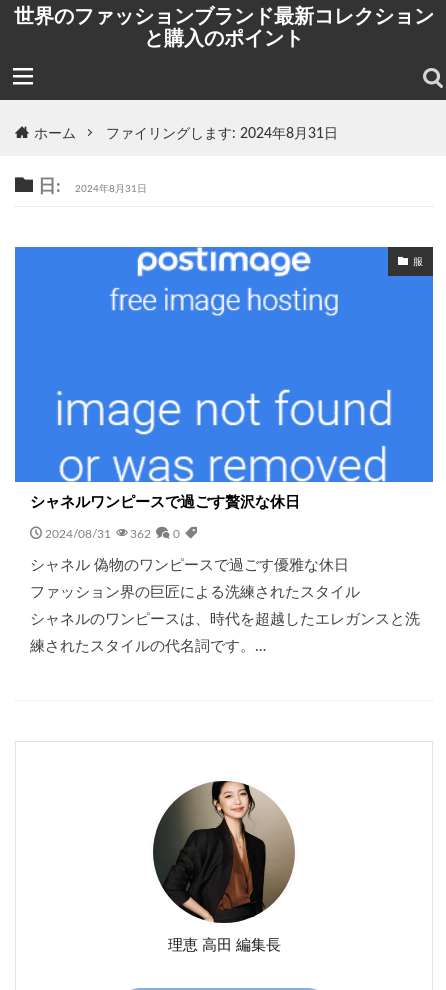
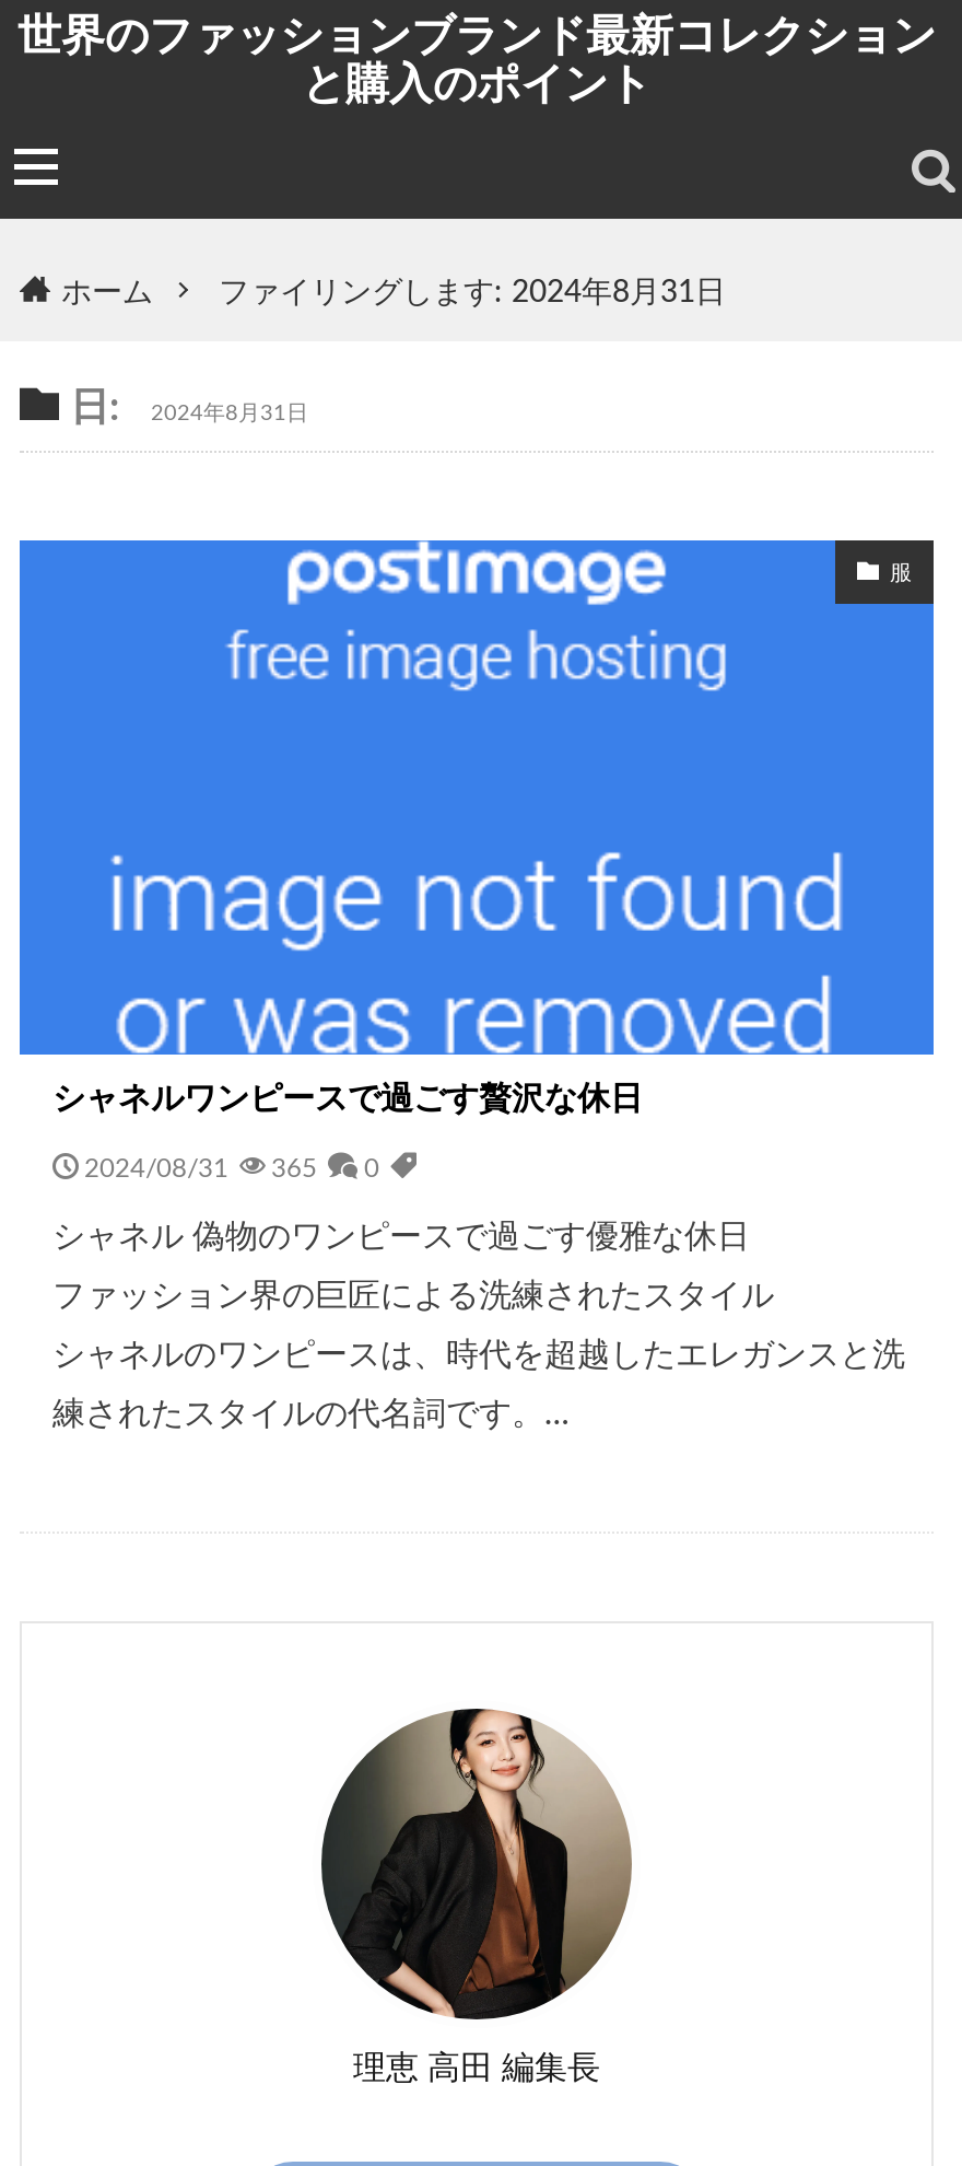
- 2024/08/31 362 0
+ 2024/08/31 365 0
